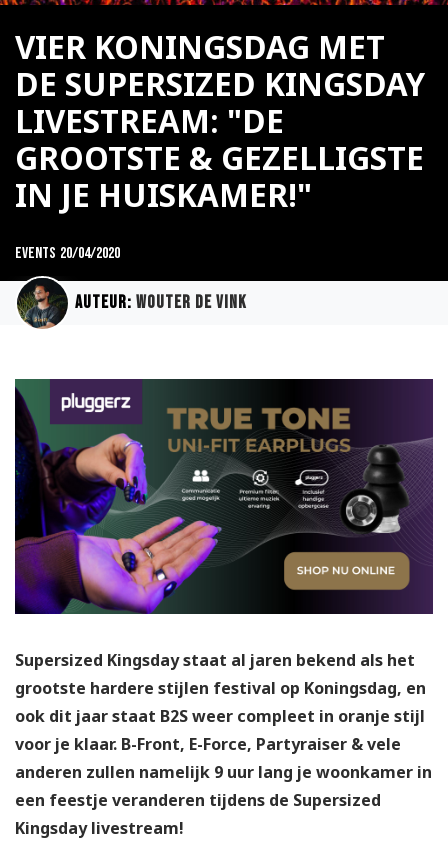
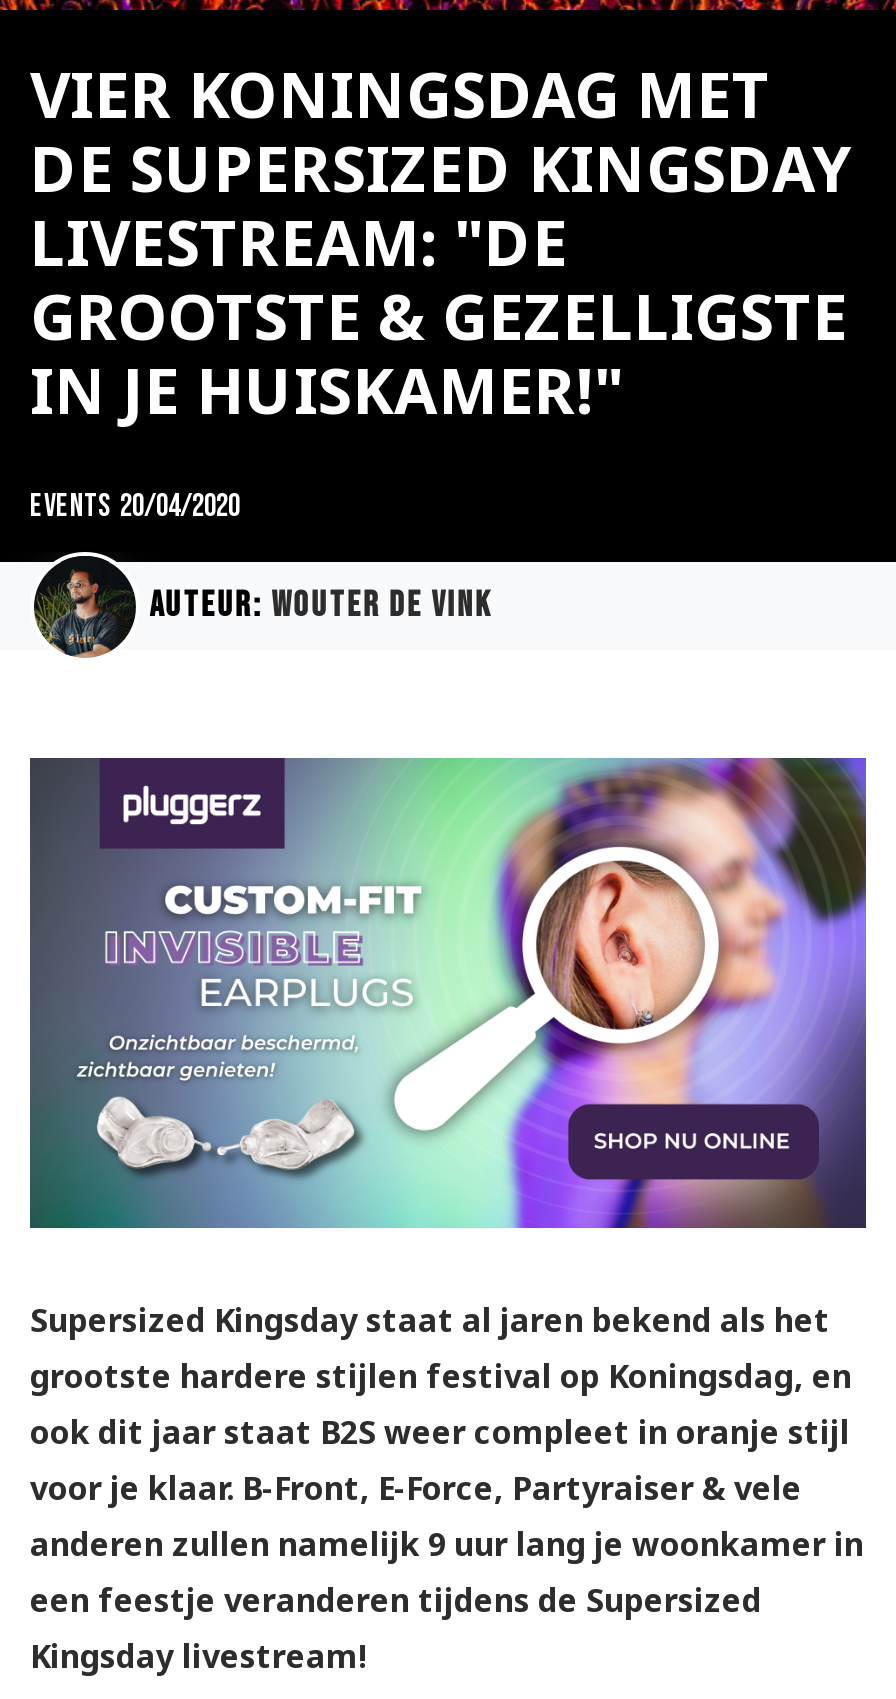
- [image]
+ [image]
